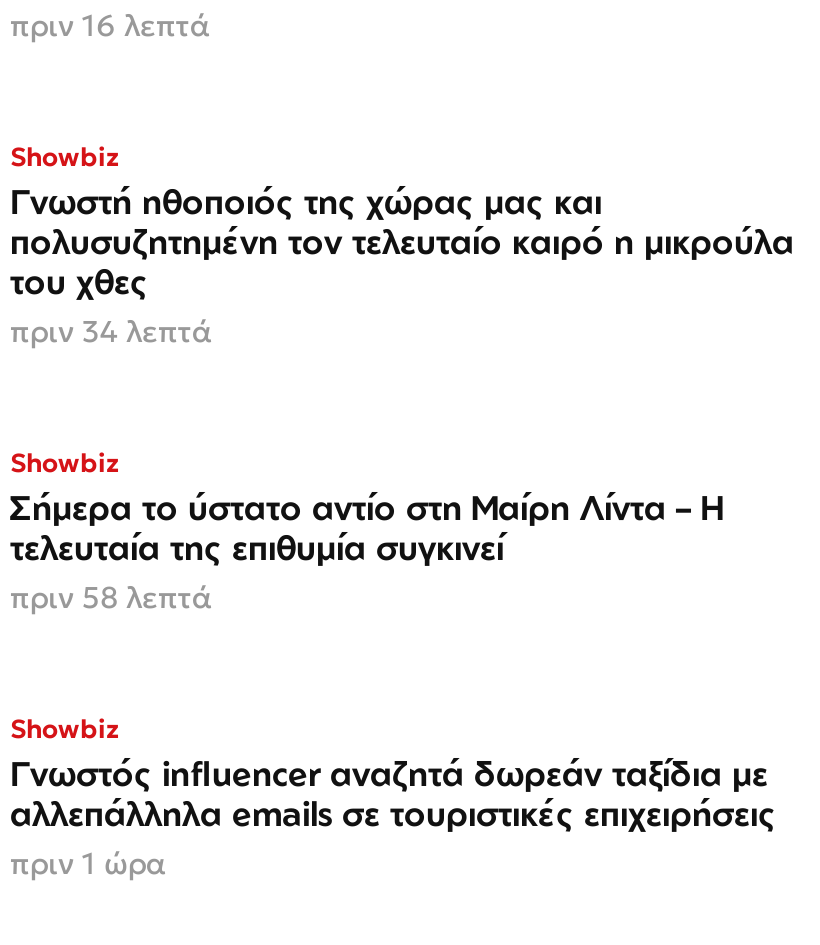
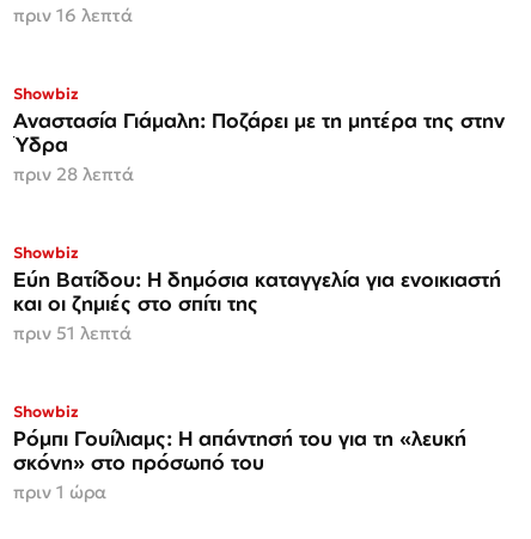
- Γνωστή ηθοποιός της χώρας μας και
- πολυσυζητημένη τον τελευταίο καιρό η μικρούλα
- του χθες
- πριν 34 λεπτά
+ Αναστασία Γιάμαλη: Ποζάρει με τη μητέρα της στην
+ Ύδρα
+ πριν 28 λεπτά

- Σήμερα το ύστατο αντίο στη Μαίρη Λίντα – Η
- τελευταία της επιθυμία συγκινεί
- πριν 58 λεπτά
+ Εύη Βατίδου: Η δημόσια καταγγελία για ενοικιαστή
+ και οι ζημιές στο σπίτι της
+ πριν 51 λεπτά

- Γνωστός influencer αναζητά δωρεάν ταξίδια με
- αλλεπάλληλα emails σε τουριστικές επιχειρήσεις
+ Ρόμπι Γουίλιαμς: Η απάντησή του για τη «λευκή
+ σκόνη» στο πρόσωπό του
